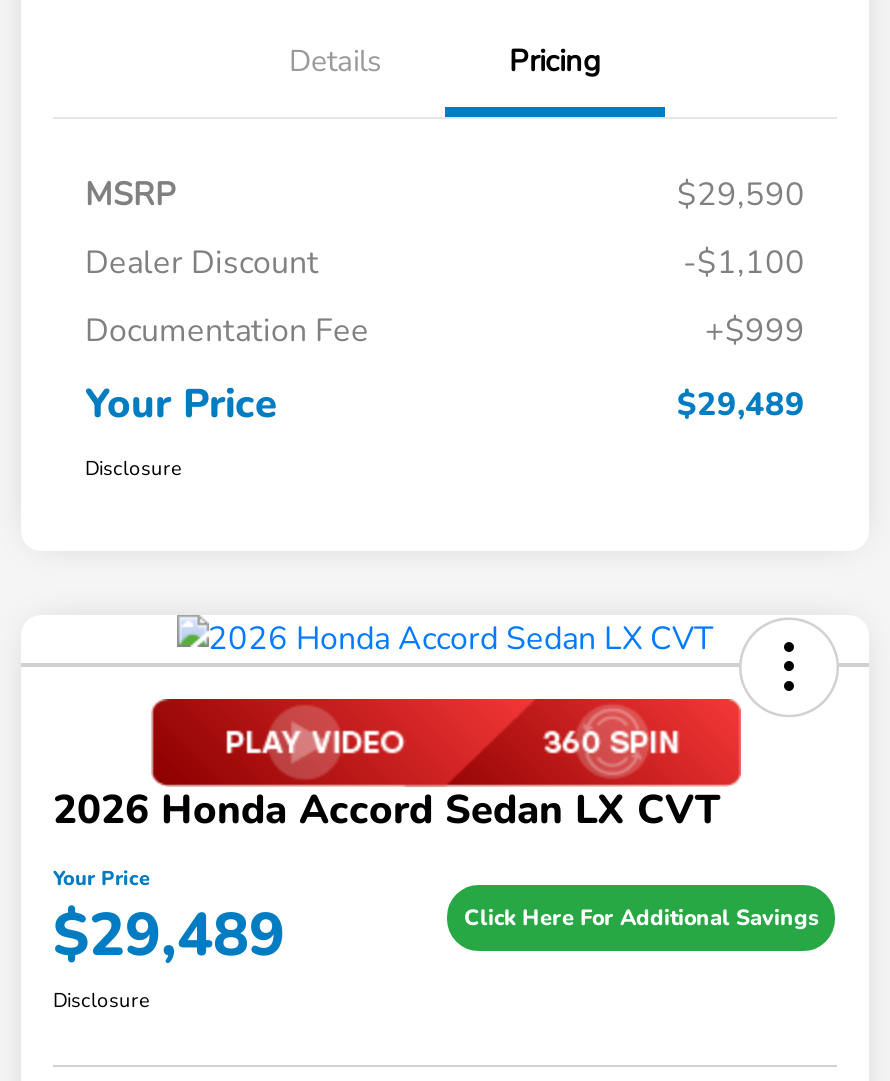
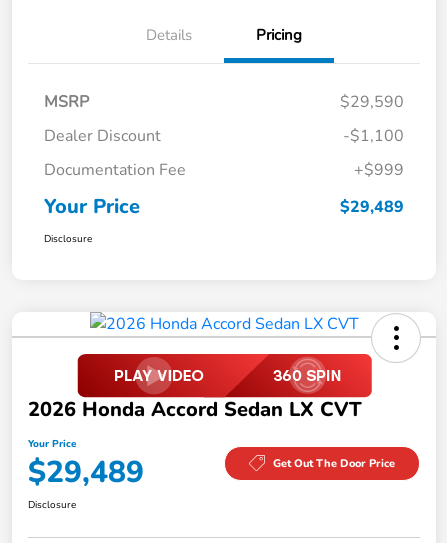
- Click Here For Additional Savings
+ Get Out The Door Price
